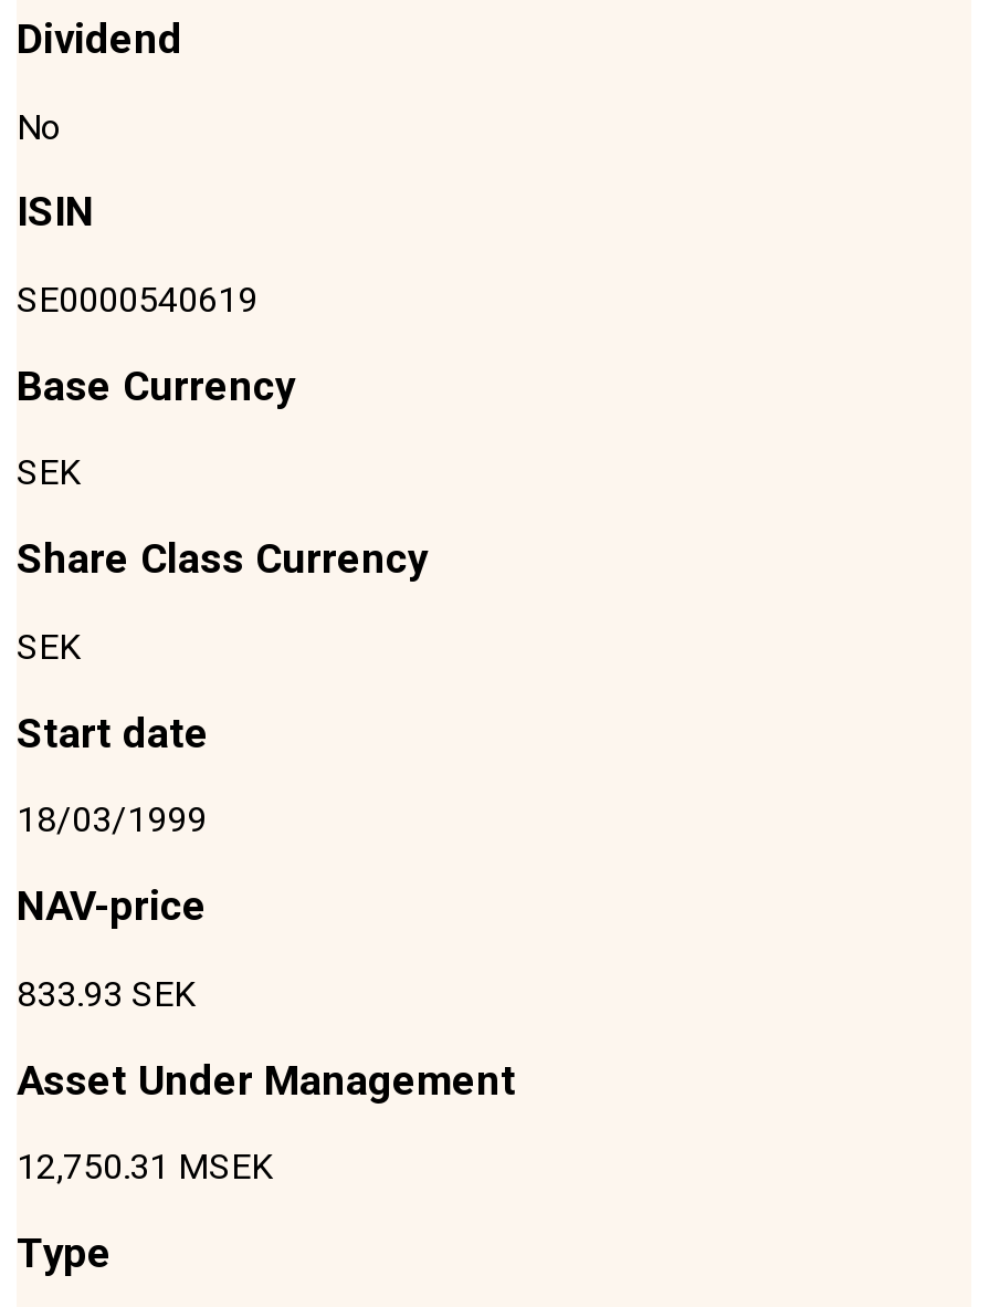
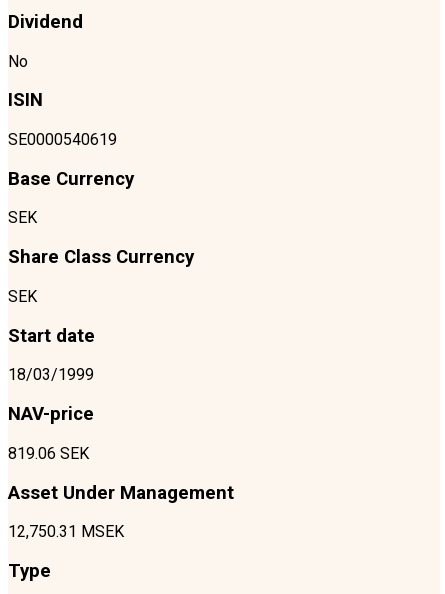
- 833.93 SEK
+ 819.06 SEK
